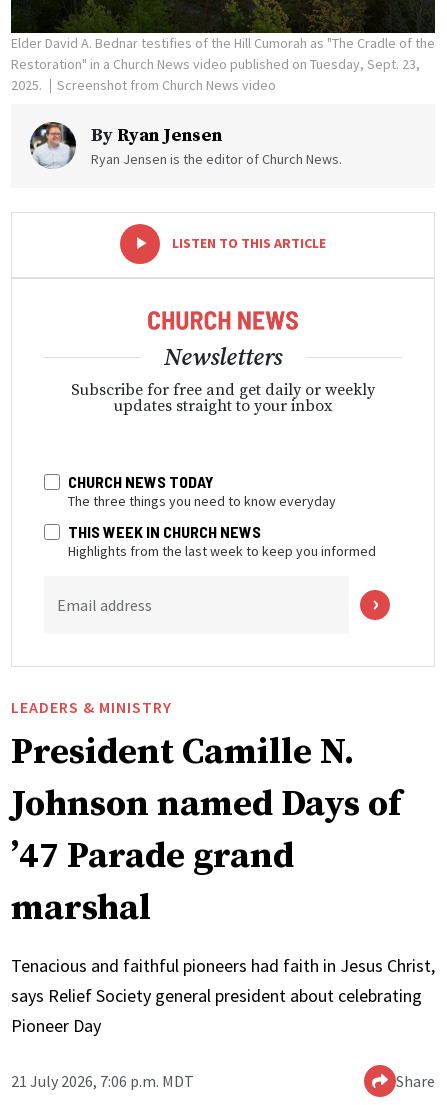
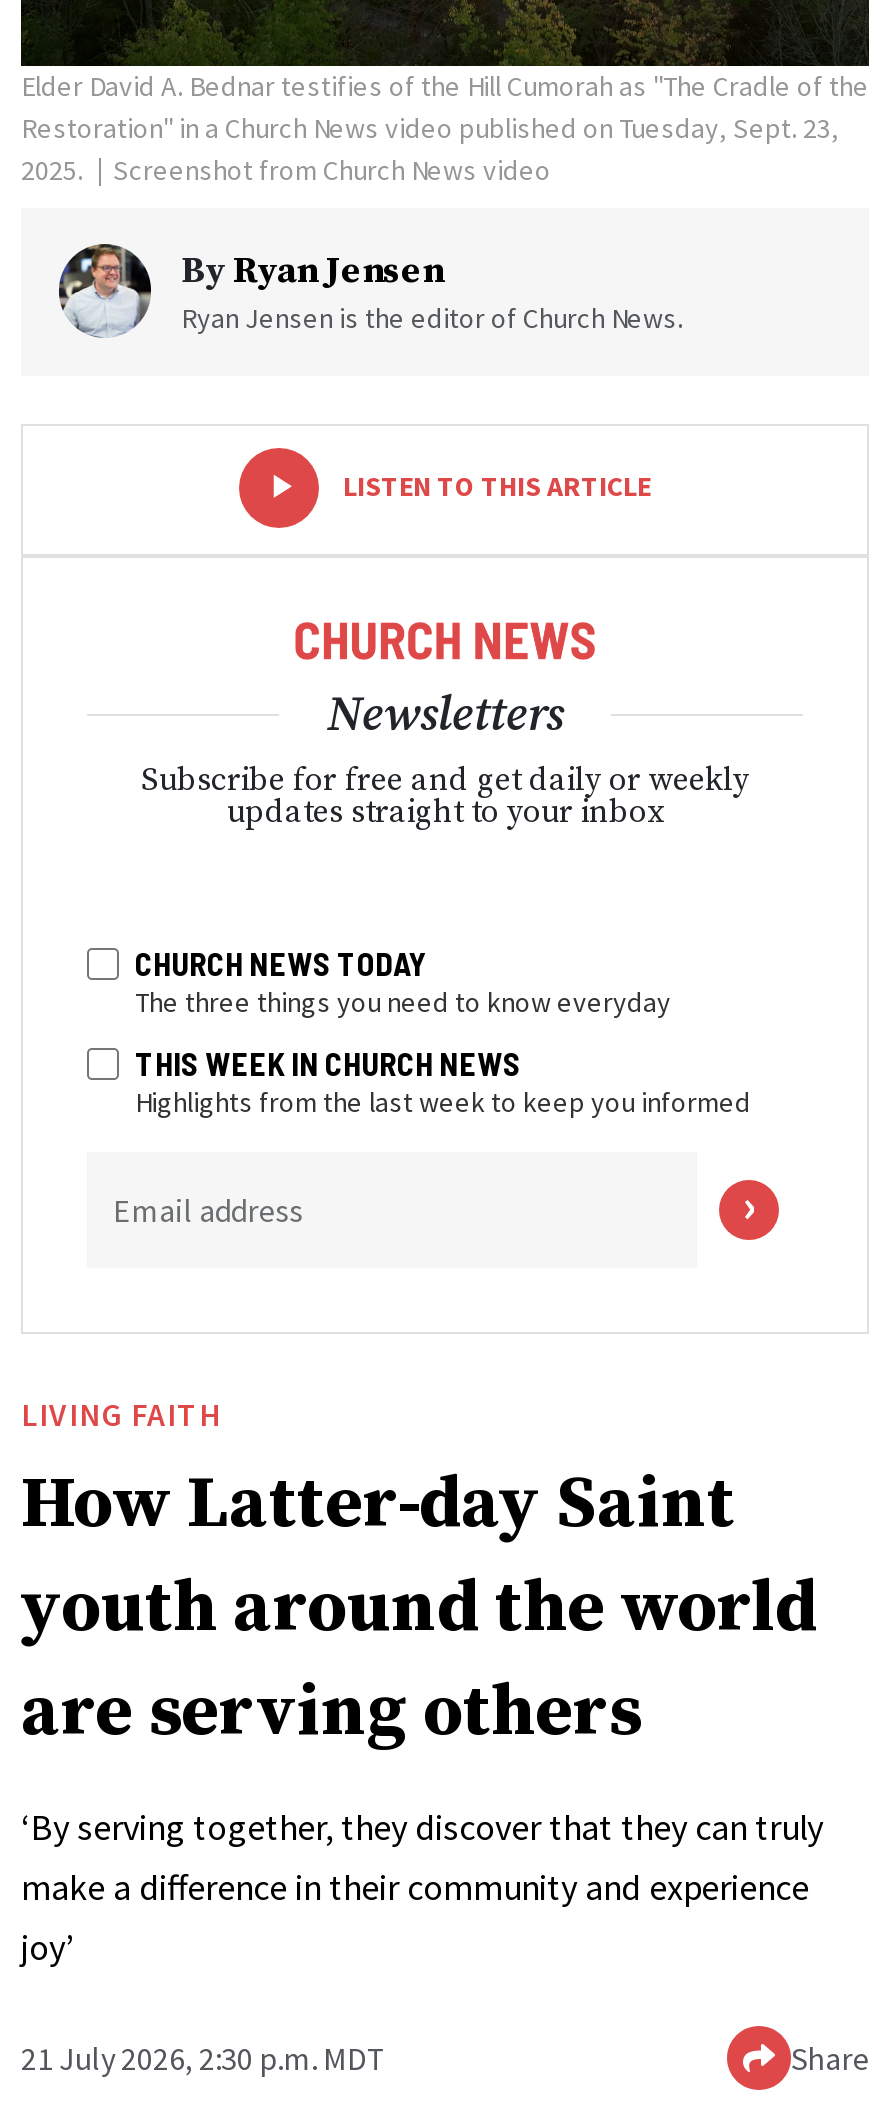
- LEADERS & MINISTRY
- President Camille N.
- Johnson named Days of
- ’47 Parade grand
- marshal
+ LIVING FAITH
+ How Latter-day Saint
+ youth around the world
+ are serving others

- Tenacious and faithful pioneers had faith in Jesus Christ,
- says Relief Society general president about celebrating
- Pioneer Day
+ ‘By serving together, they discover that they can truly
+ make a difference in their community and experience
+ joy’

- 21 July 2026, 7:06 p.m. MDT
+ 21 July 2026, 2:30 p.m. MDT
